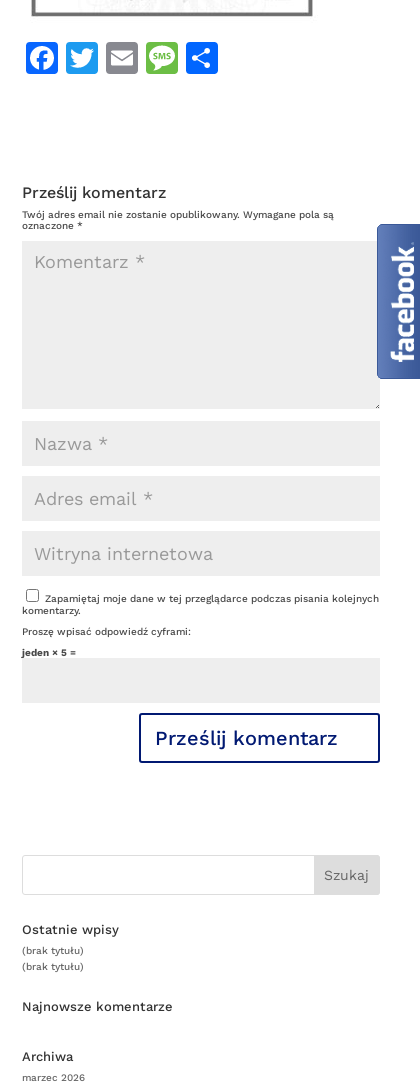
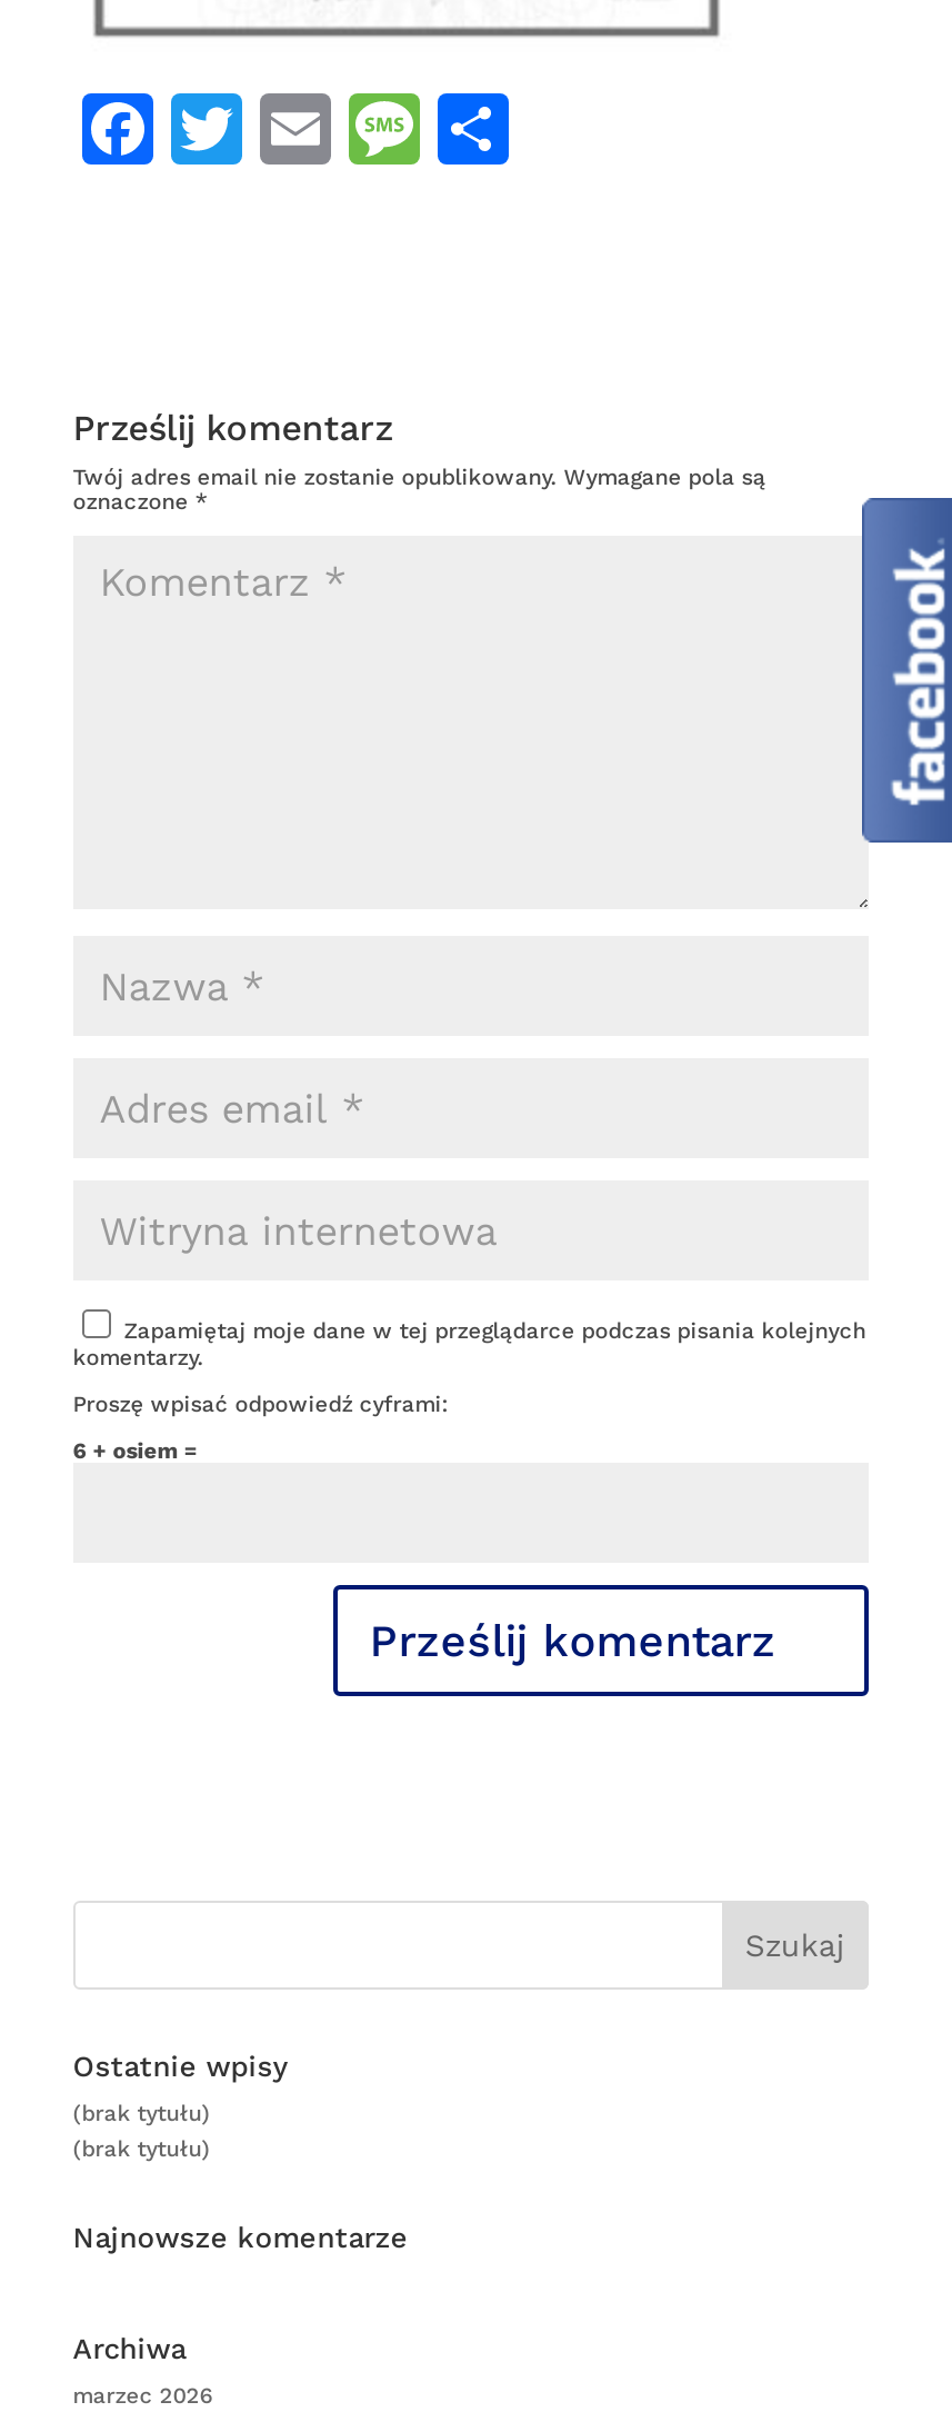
- jeden × 5 =
+ 6 + osiem =
